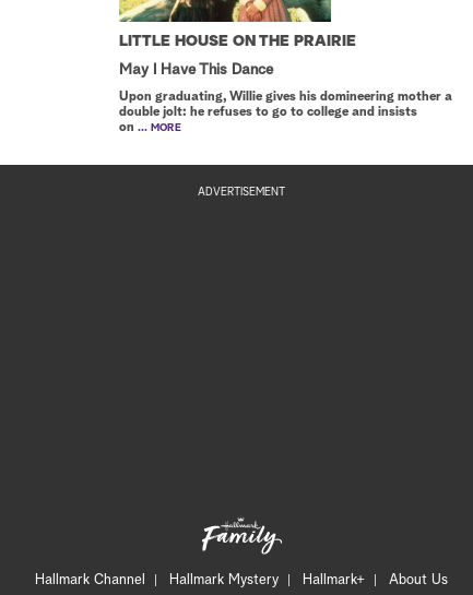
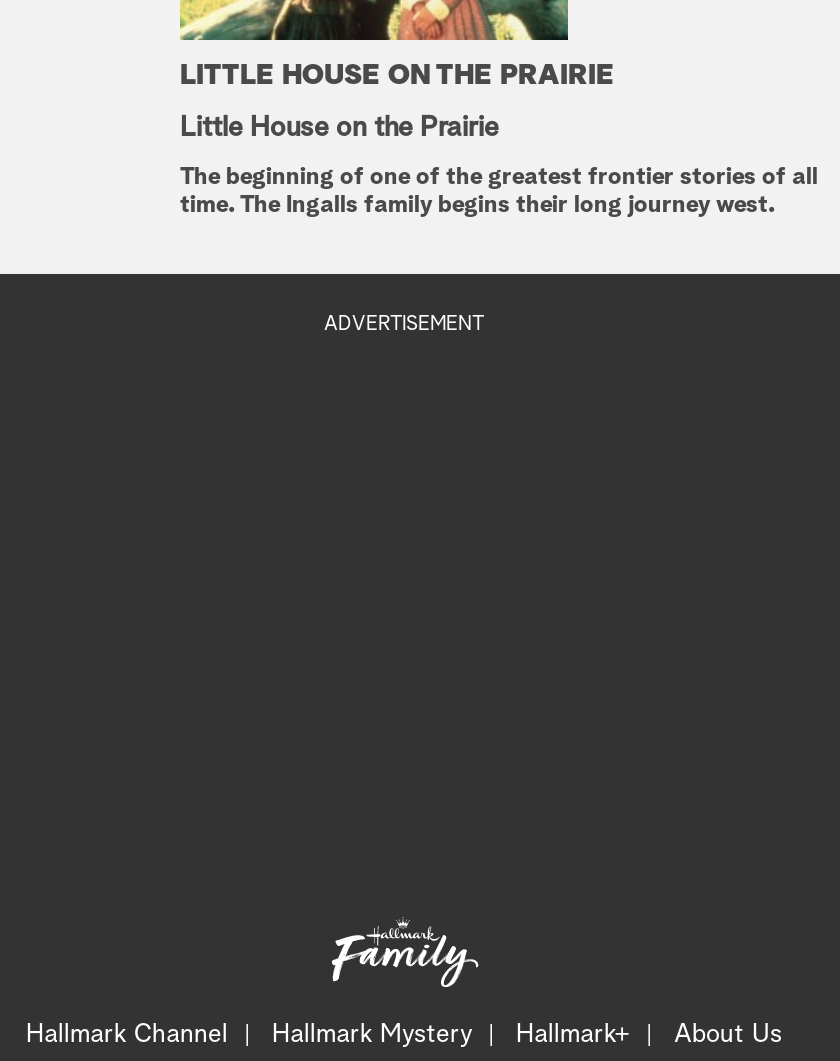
- May I Have This Dance
+ Little House on the Prairie

- Upon graduating, Willie gives his domineering mother a
- double jolt: he refuses to go to college and insists
- on ... MORE
+ The beginning of one of the greatest frontier stories of all
+ time. The Ingalls family begins their long journey west.
